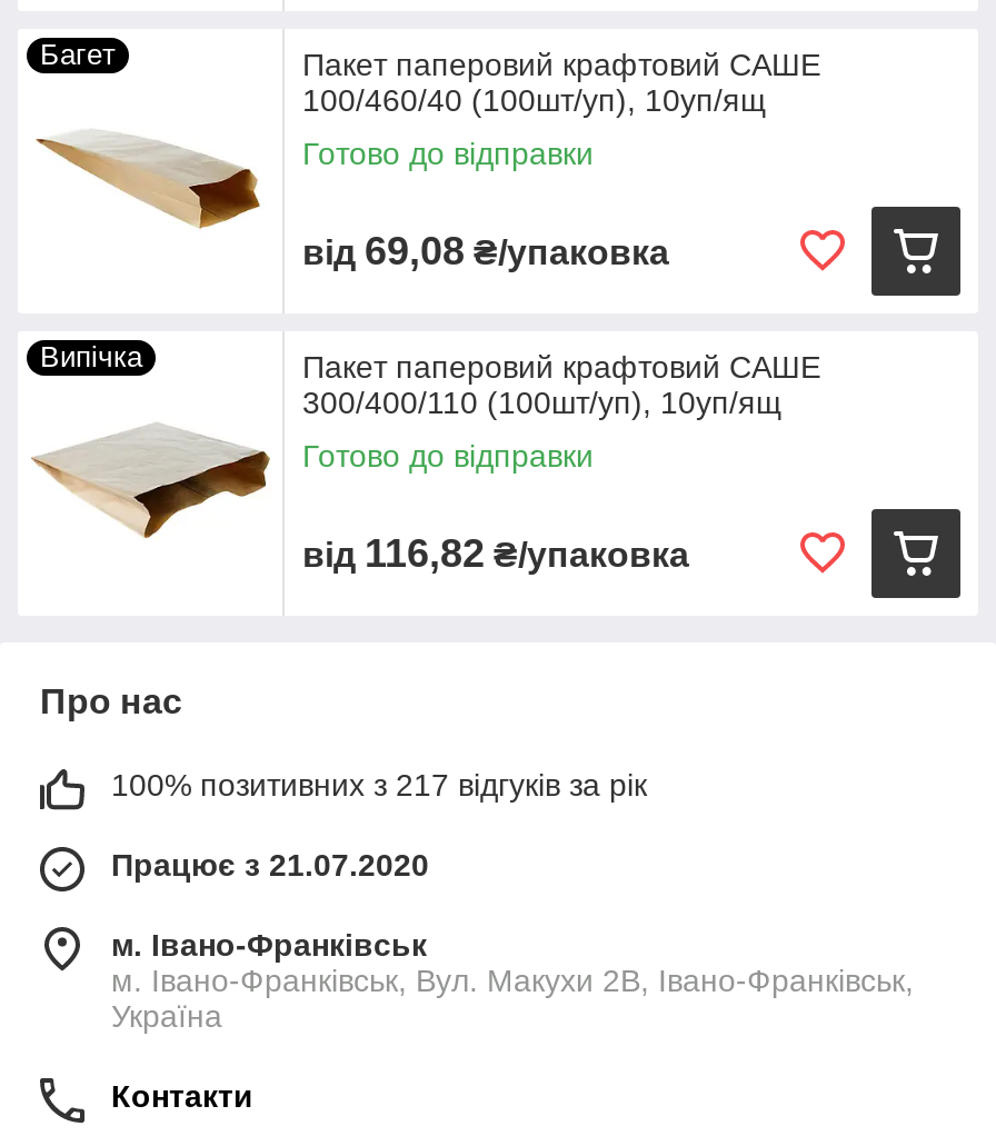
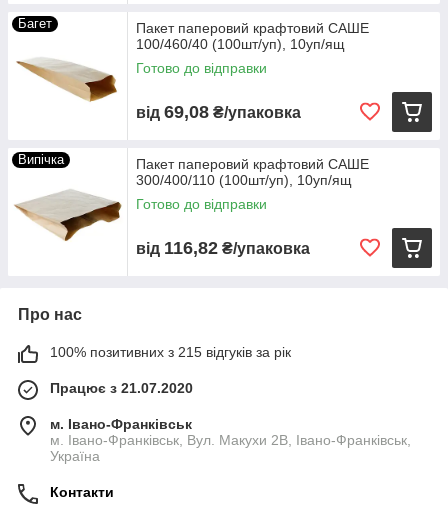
- 100% позитивних з 217 відгуків за рік
+ 100% позитивних з 215 відгуків за рік
